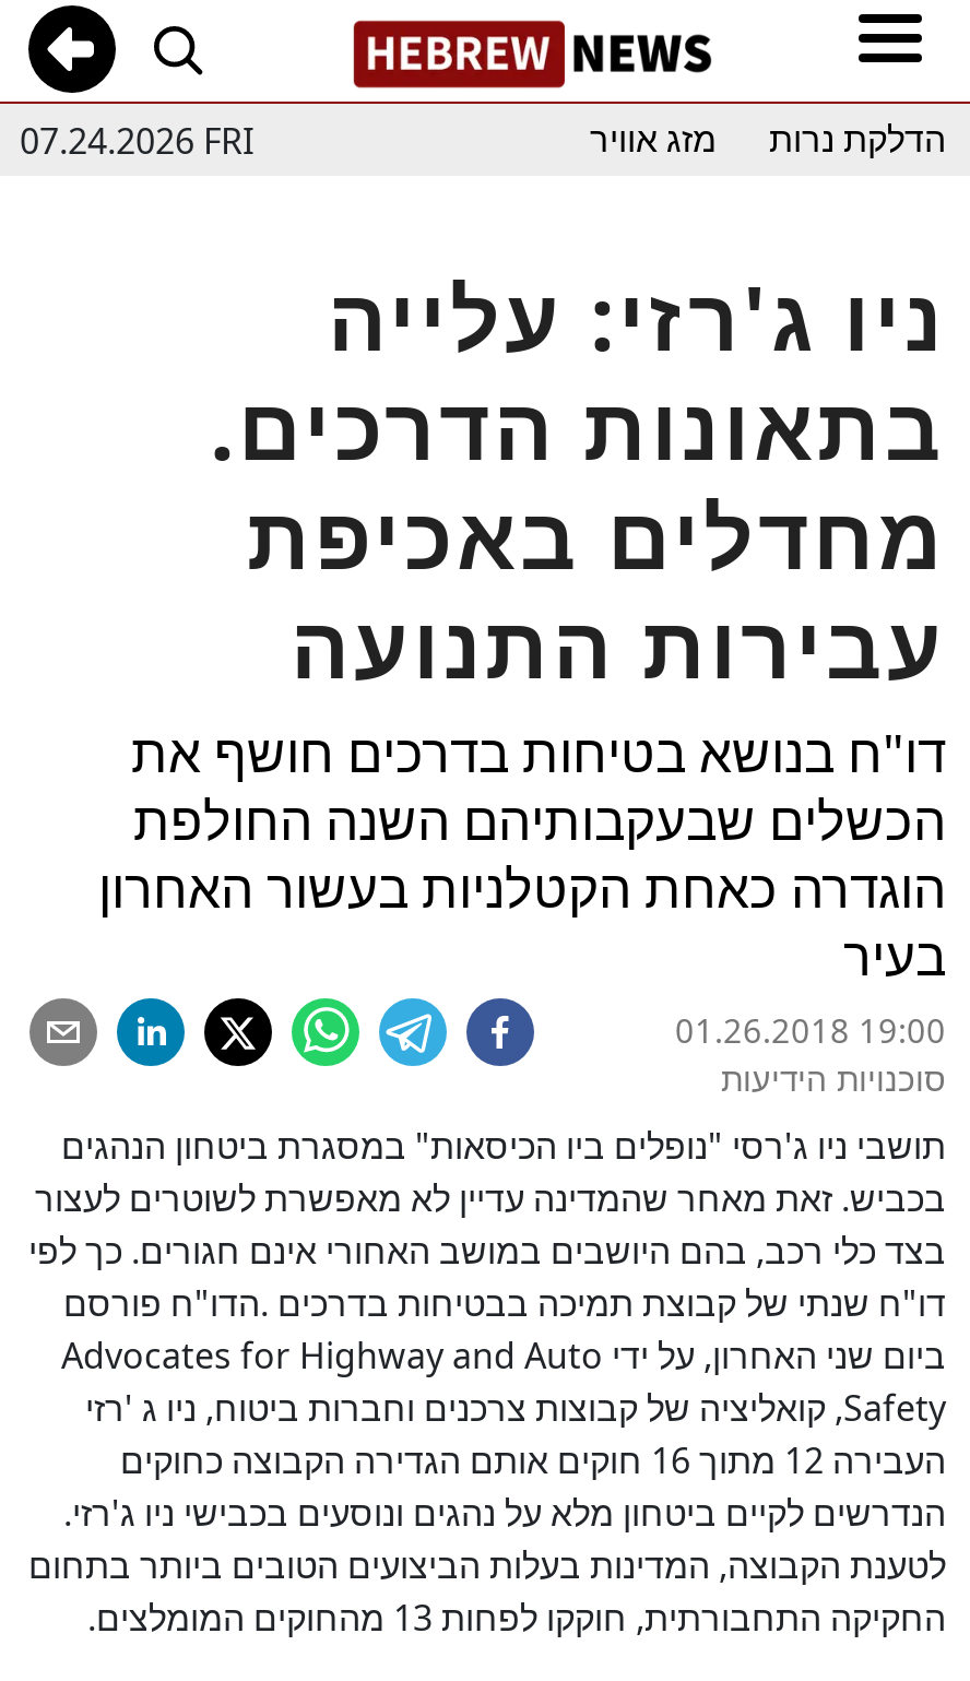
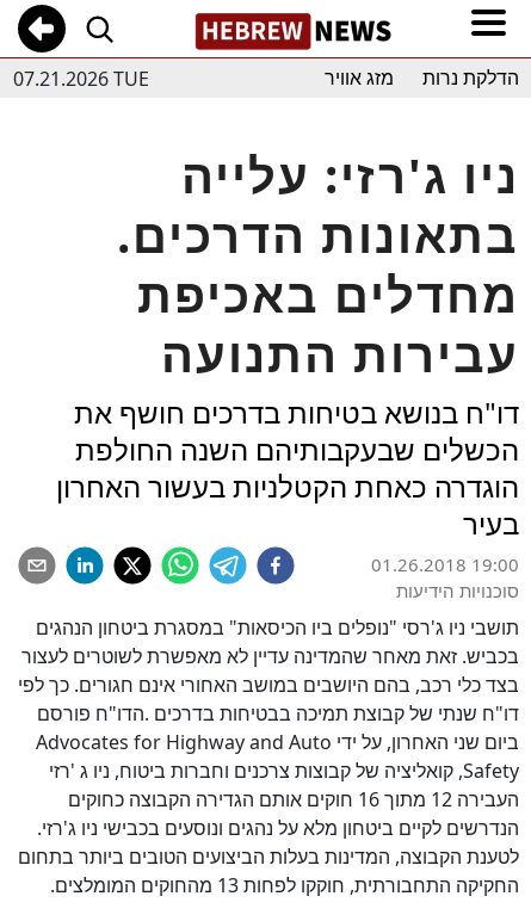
- 07.24.2026 FRI
+ 07.21.2026 TUE
